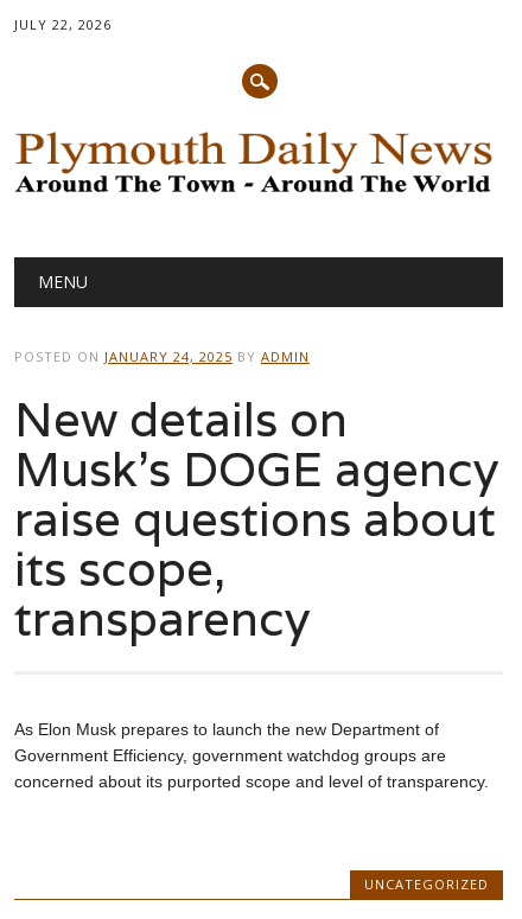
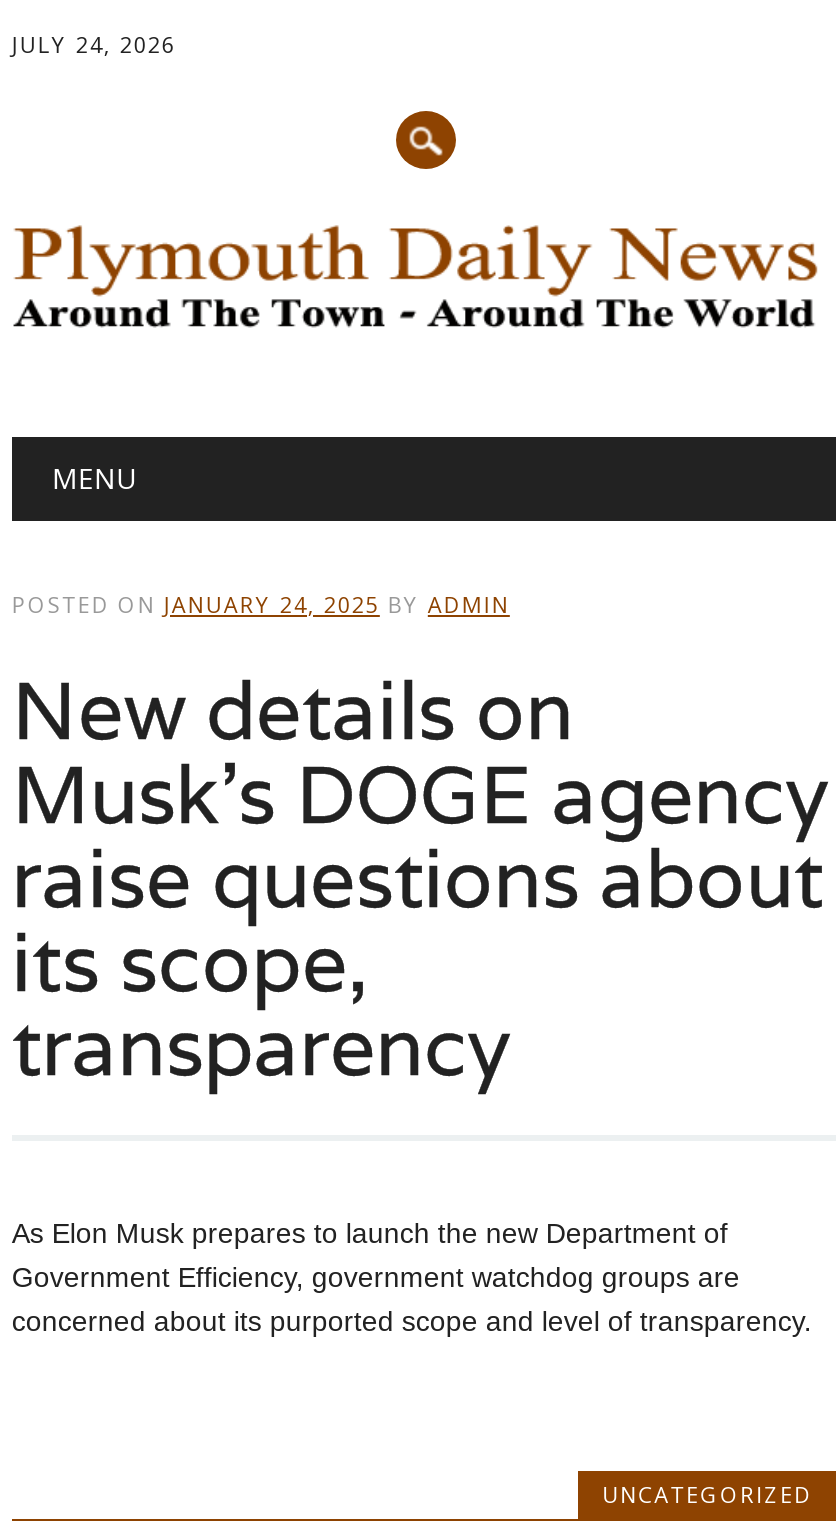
- JULY 22, 2026
+ JULY 24, 2026
